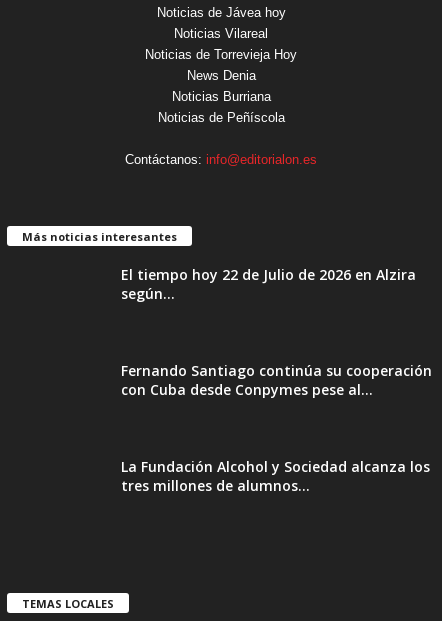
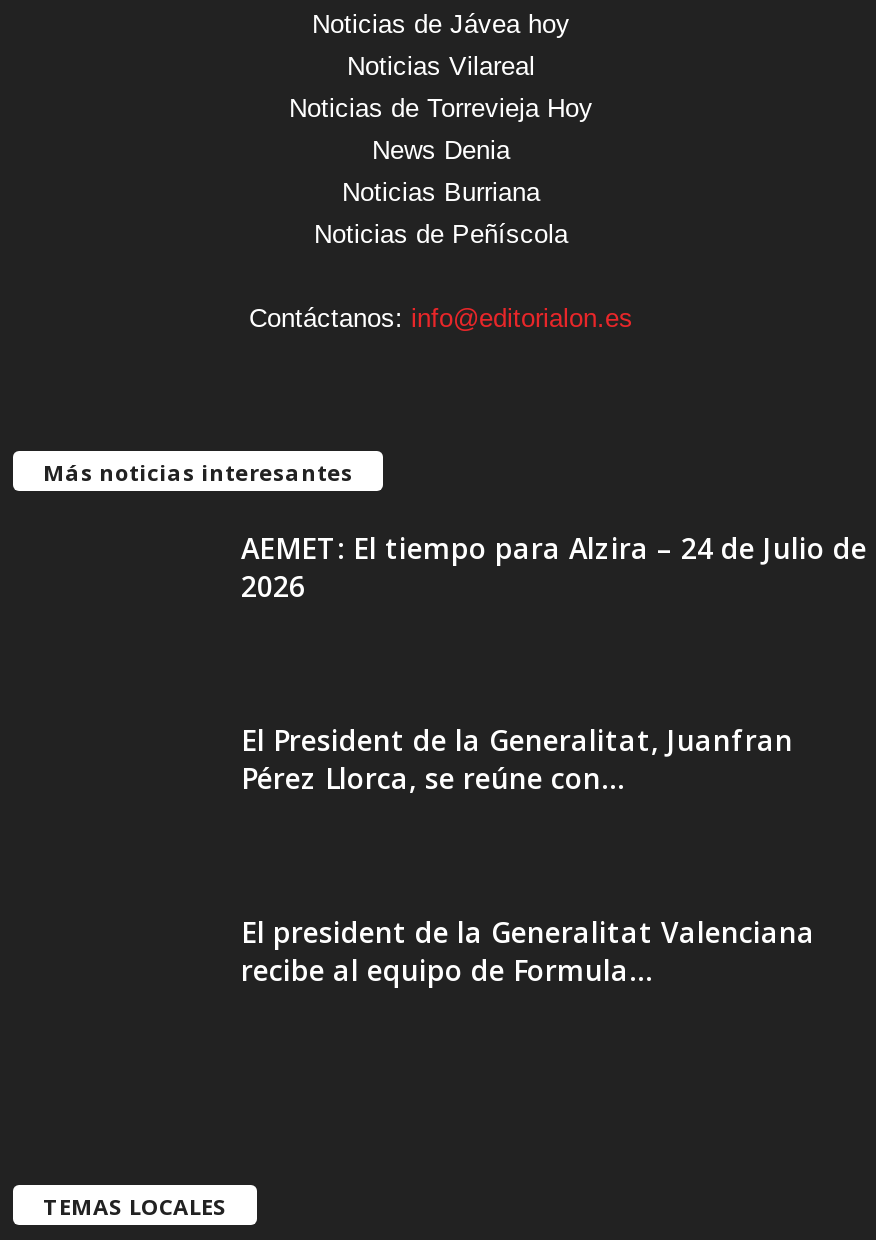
- El tiempo hoy 22 de Julio de 2026 en Alzira
- según...
+ AEMET: El tiempo para Alzira – 24 de Julio de
+ 2026

- Fernando Santiago continúa su cooperación
- con Cuba desde Conpymes pese al...
+ El President de la Generalitat, Juanfran
+ Pérez Llorca, se reúne con...

- La Fundación Alcohol y Sociedad alcanza los
- tres millones de alumnos...
+ El president de la Generalitat Valenciana
+ recibe al equipo de Formula...
